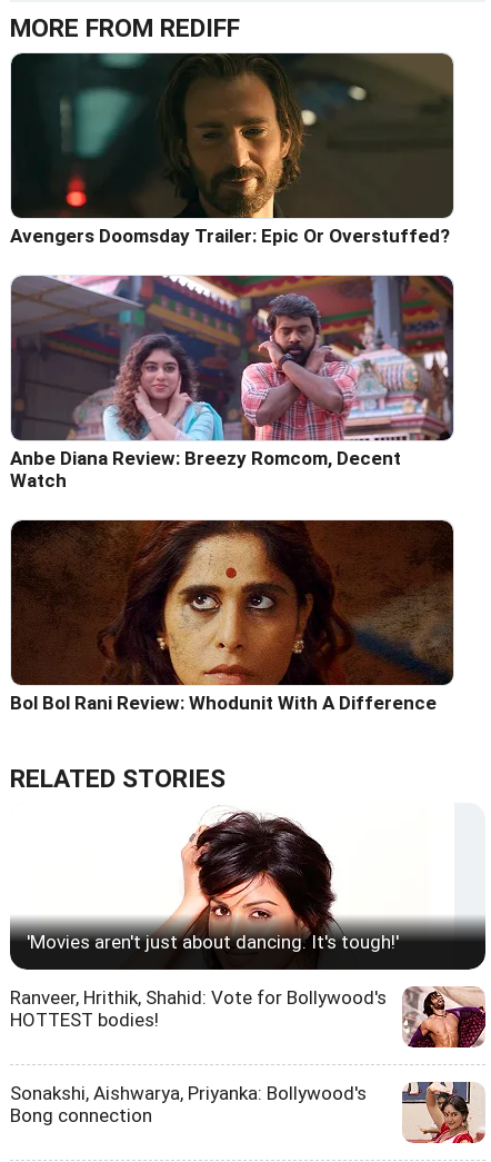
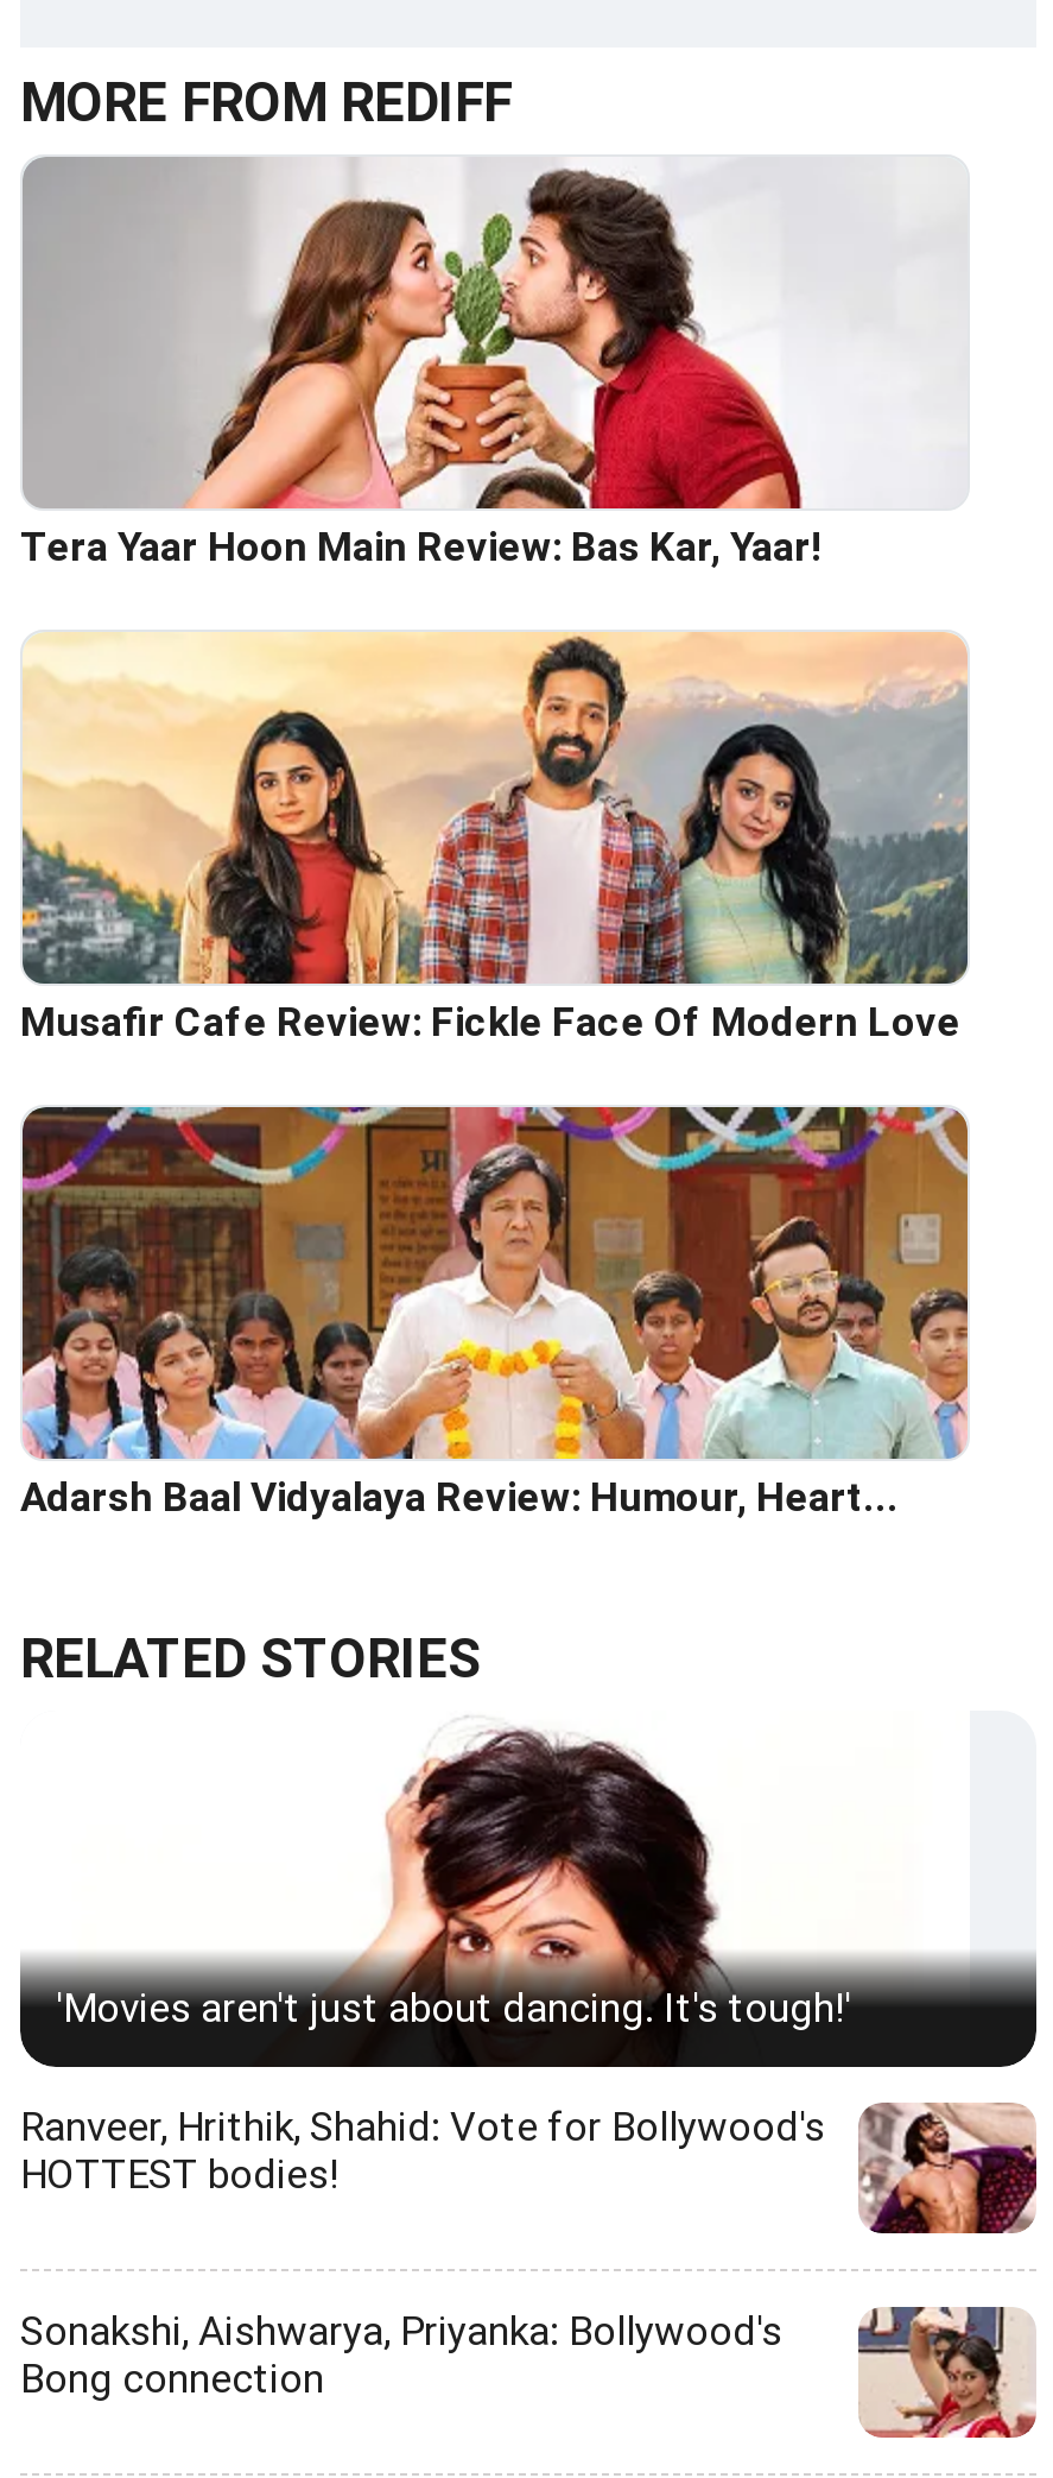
- [image]
- Avengers Doomsday Trailer: Epic Or Overstuffed?
+ [image]
+ Tera Yaar Hoon Main Review: Bas Kar, Yaar!

- [image]
- Anbe Diana Review: Breezy Romcom, Decent
- Watch
+ [image]
+ Musafir Cafe Review: Fickle Face Of Modern Love

- [image]
- Bol Bol Rani Review: Whodunit With A Difference
+ [image]
+ Adarsh Baal Vidyalaya Review: Humour, Heart...
